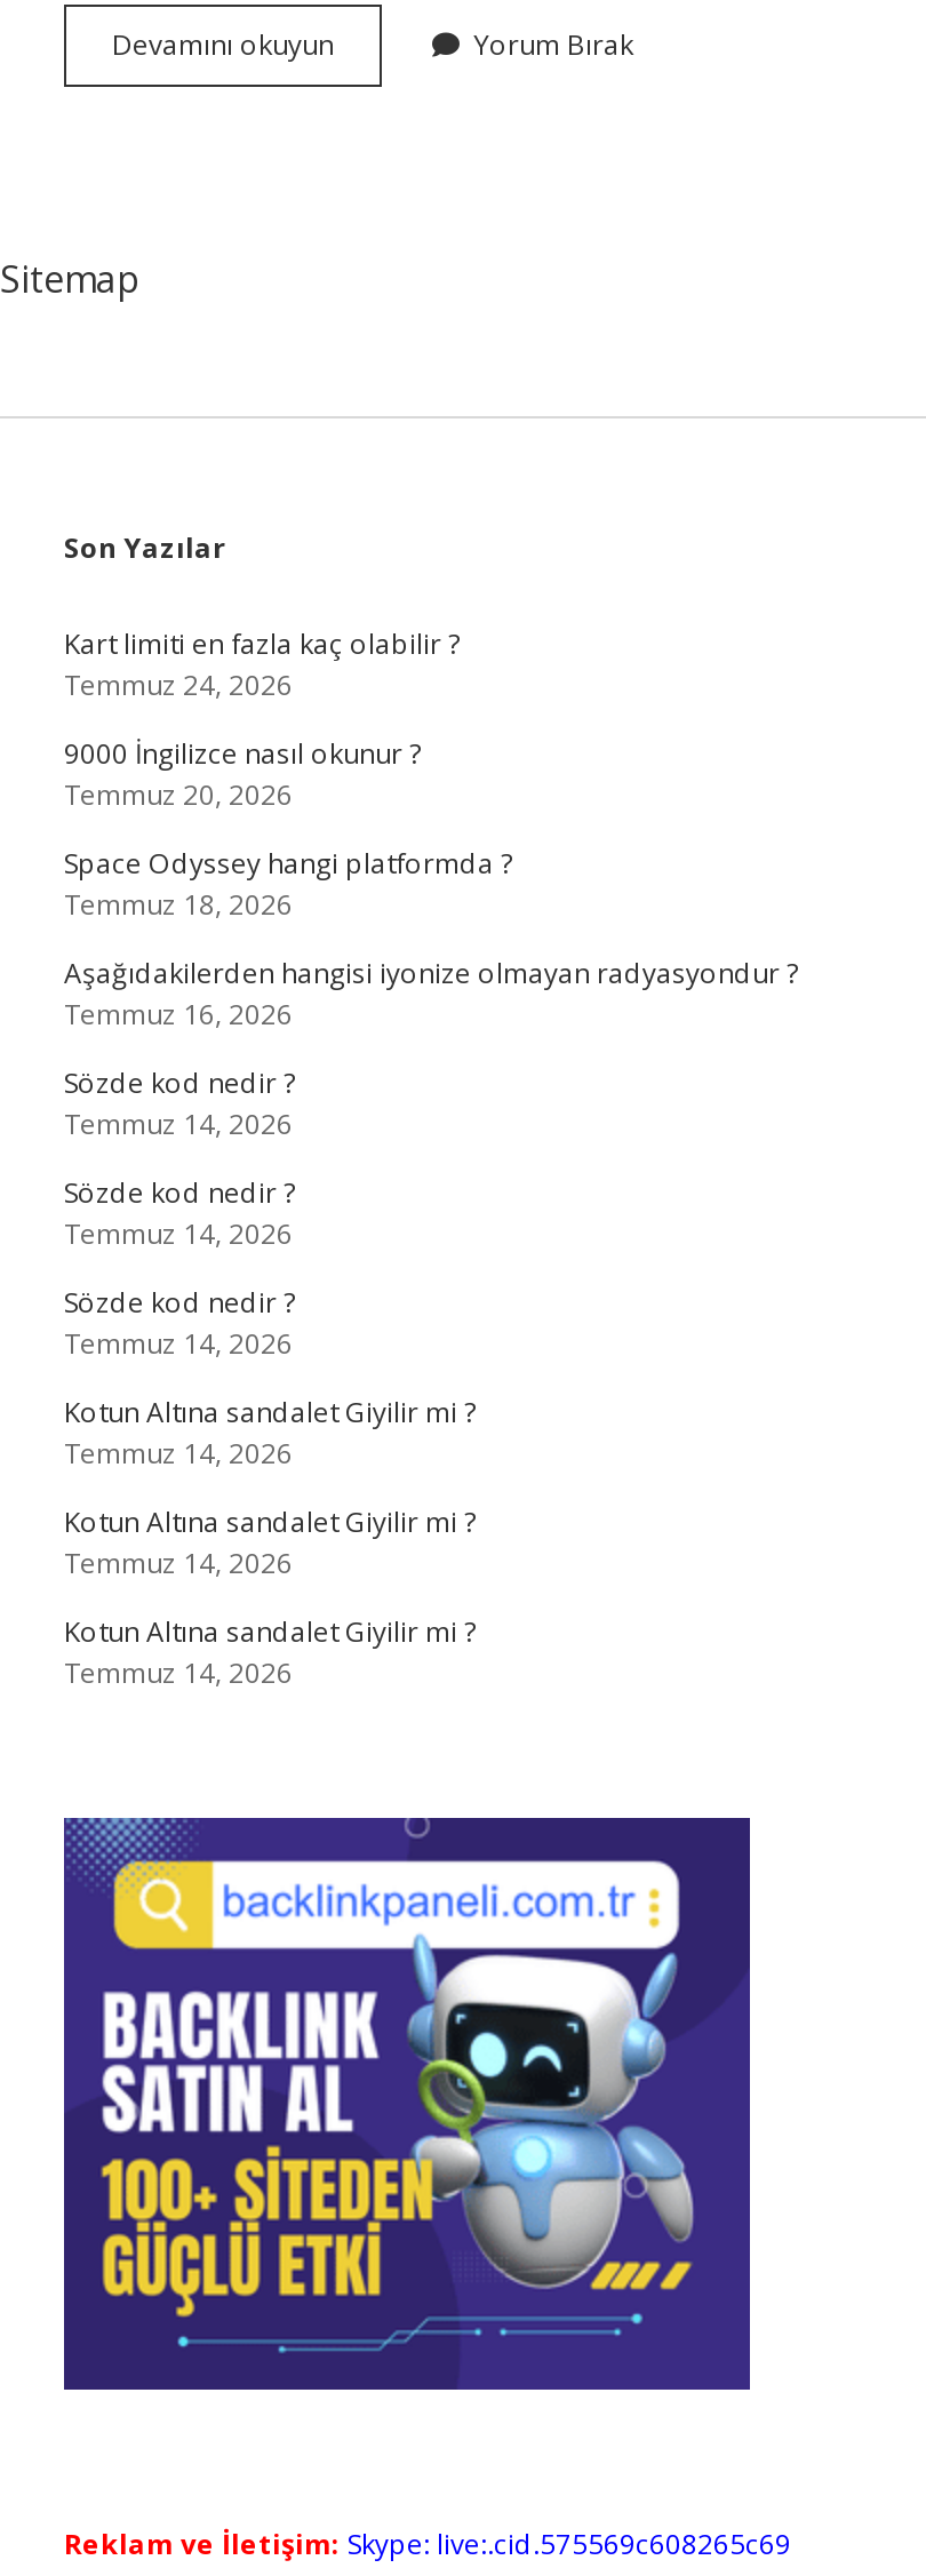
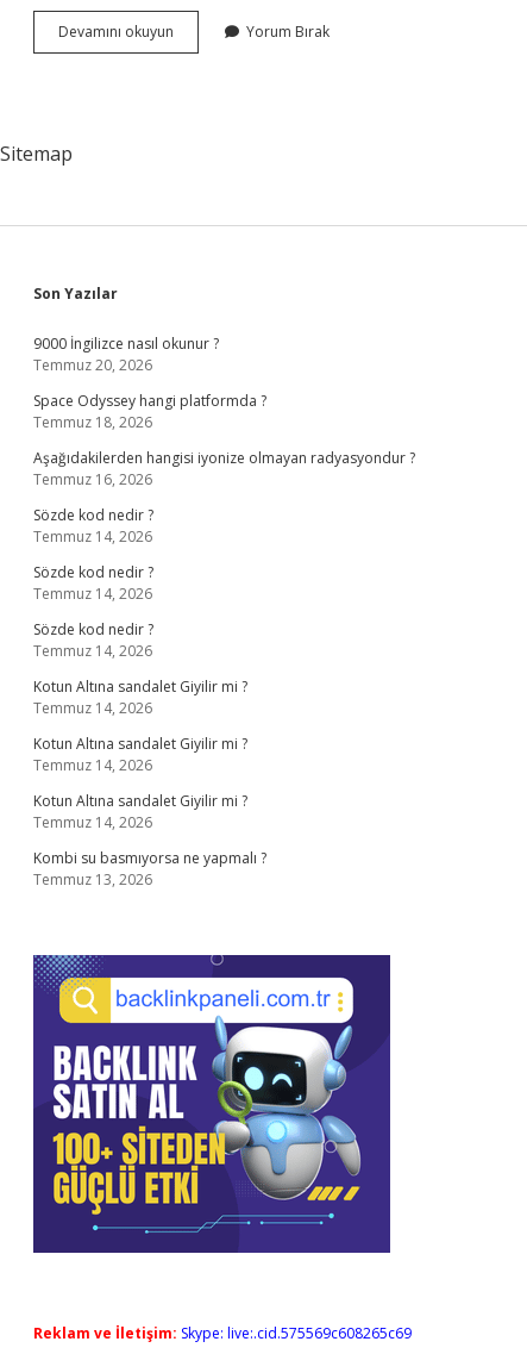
- Kart limiti en fazla kaç olabilir ?
- Temmuz 24, 2026

moved up: 9000 İngilizce nasıl okunur ? | Temmuz 20, 2026 | Space Odyssey hangi platformda ? | ... | Kotun Altına sandalet Giyilir mi ? | Temmuz 14, 2026

+ Kombi su basmıyorsa ne yapmalı ?
+ Temmuz 13, 2026
